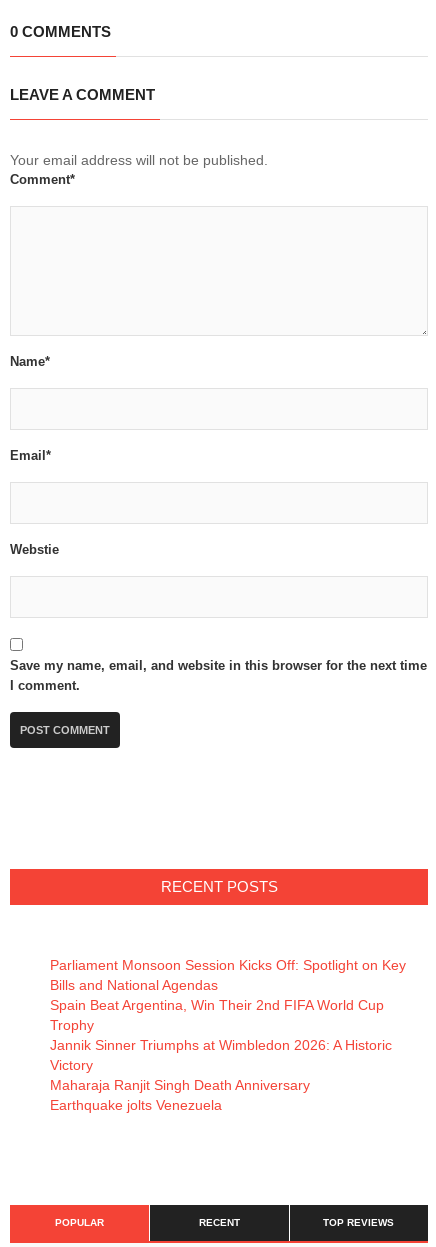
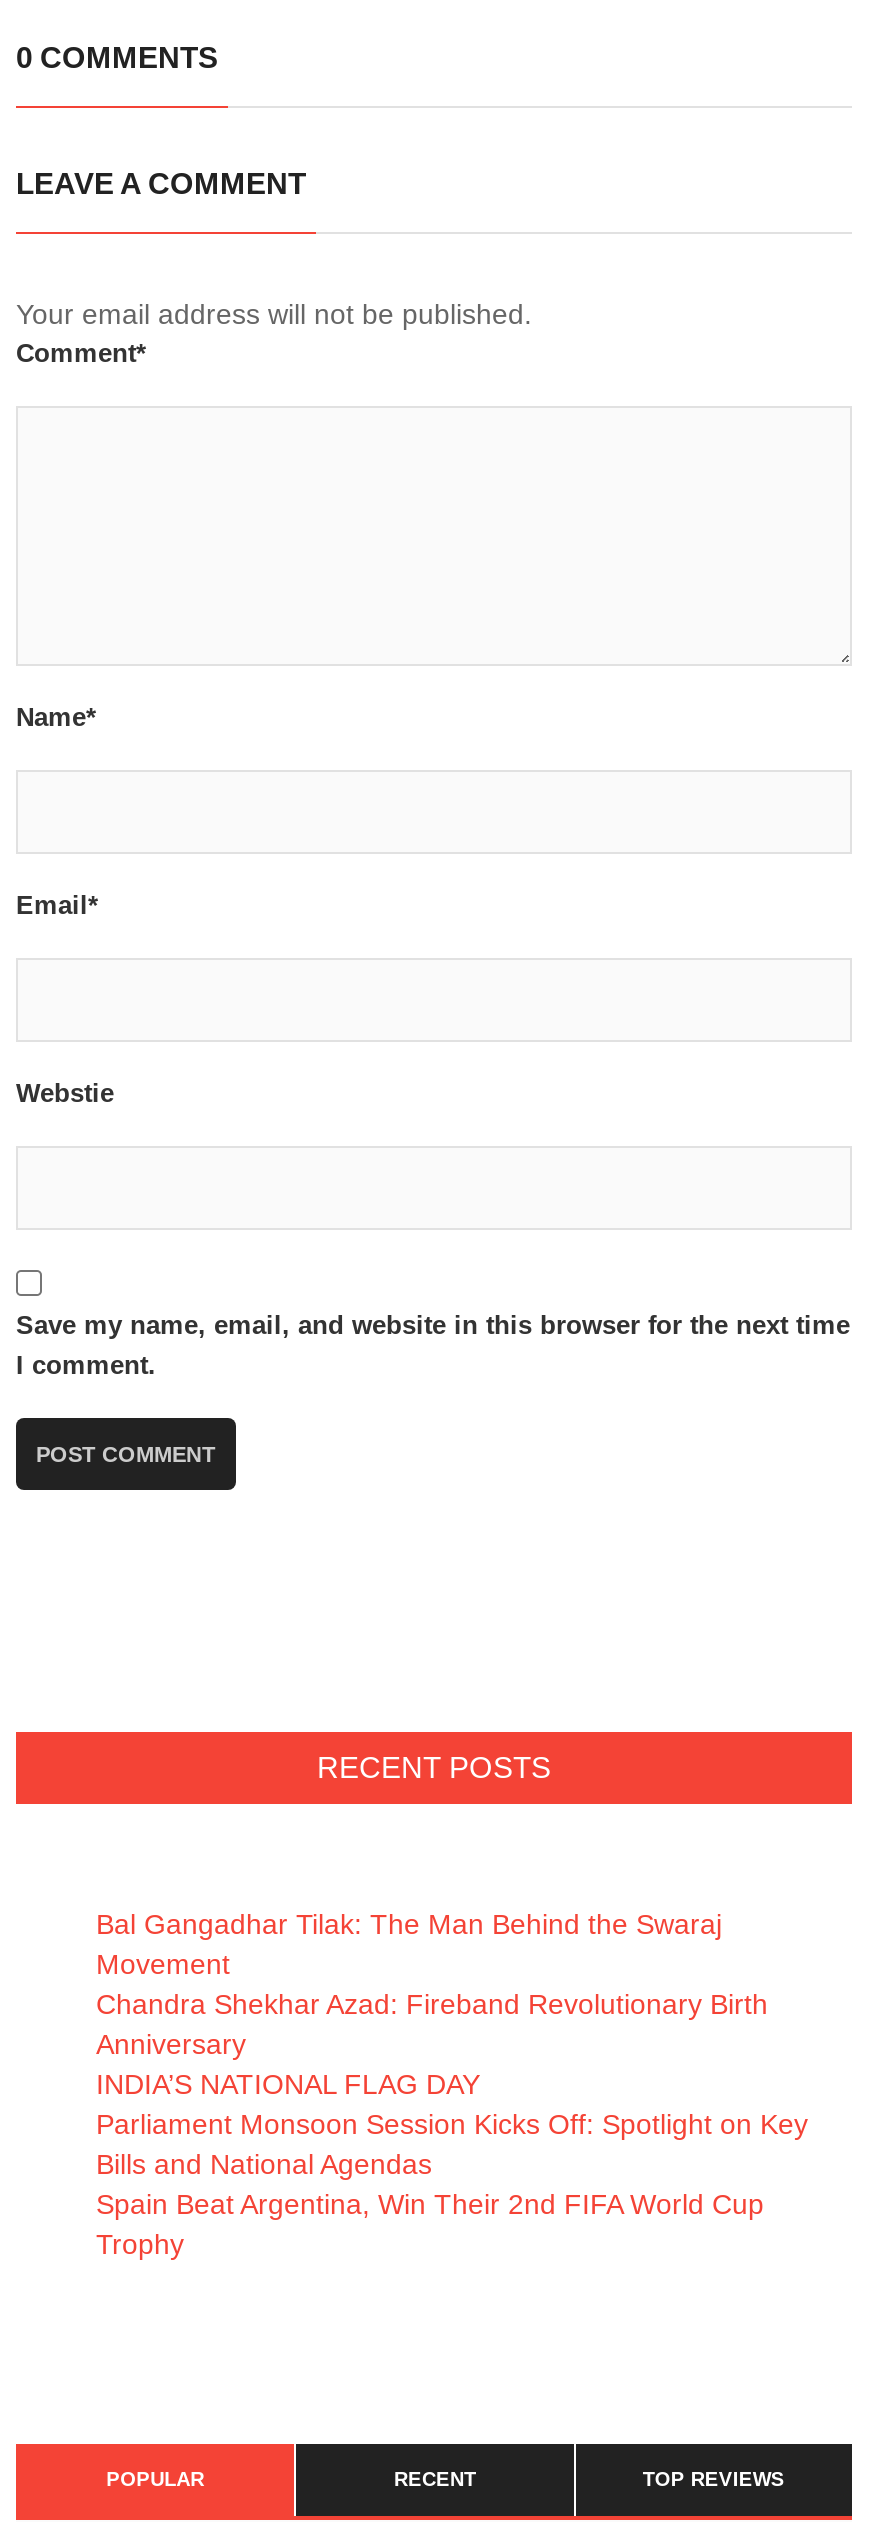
+ Bal Gangadhar Tilak: The Man Behind the Swaraj
+ Movement
+ Chandra Shekhar Azad: Fireband Revolutionary Birth
+ Anniversary
+ INDIA’S NATIONAL FLAG DAY

moved down: Parliament Monsoon Session Kicks Off: Spotlight on Key | Bills and National Agendas | Spain Beat Argentina, Win Their 2nd FIFA World Cup | Trophy

- Jannik Sinner Triumphs at Wimbledon 2026: A Historic
- Victory
- Maharaja Ranjit Singh Death Anniversary
- Earthquake jolts Venezuela
